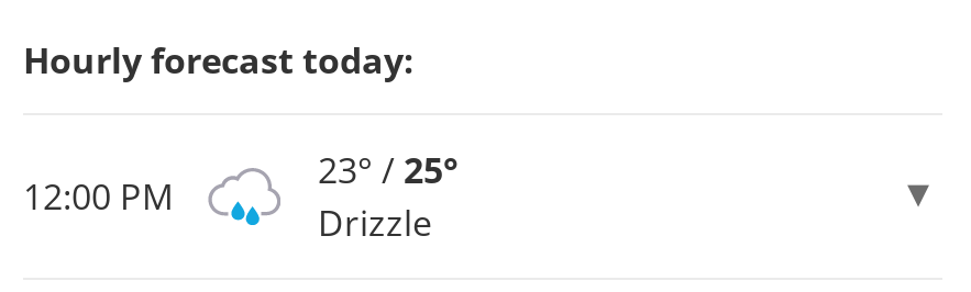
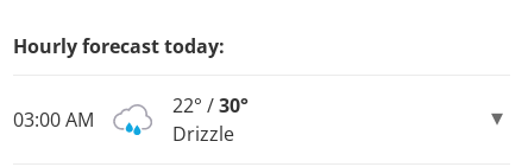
- 23° / 25°
+ 22° / 30°

- 12:00 PM
+ 03:00 AM
